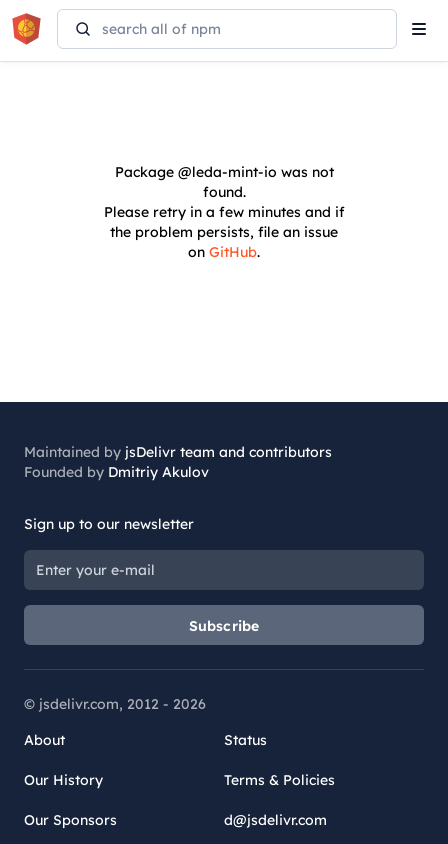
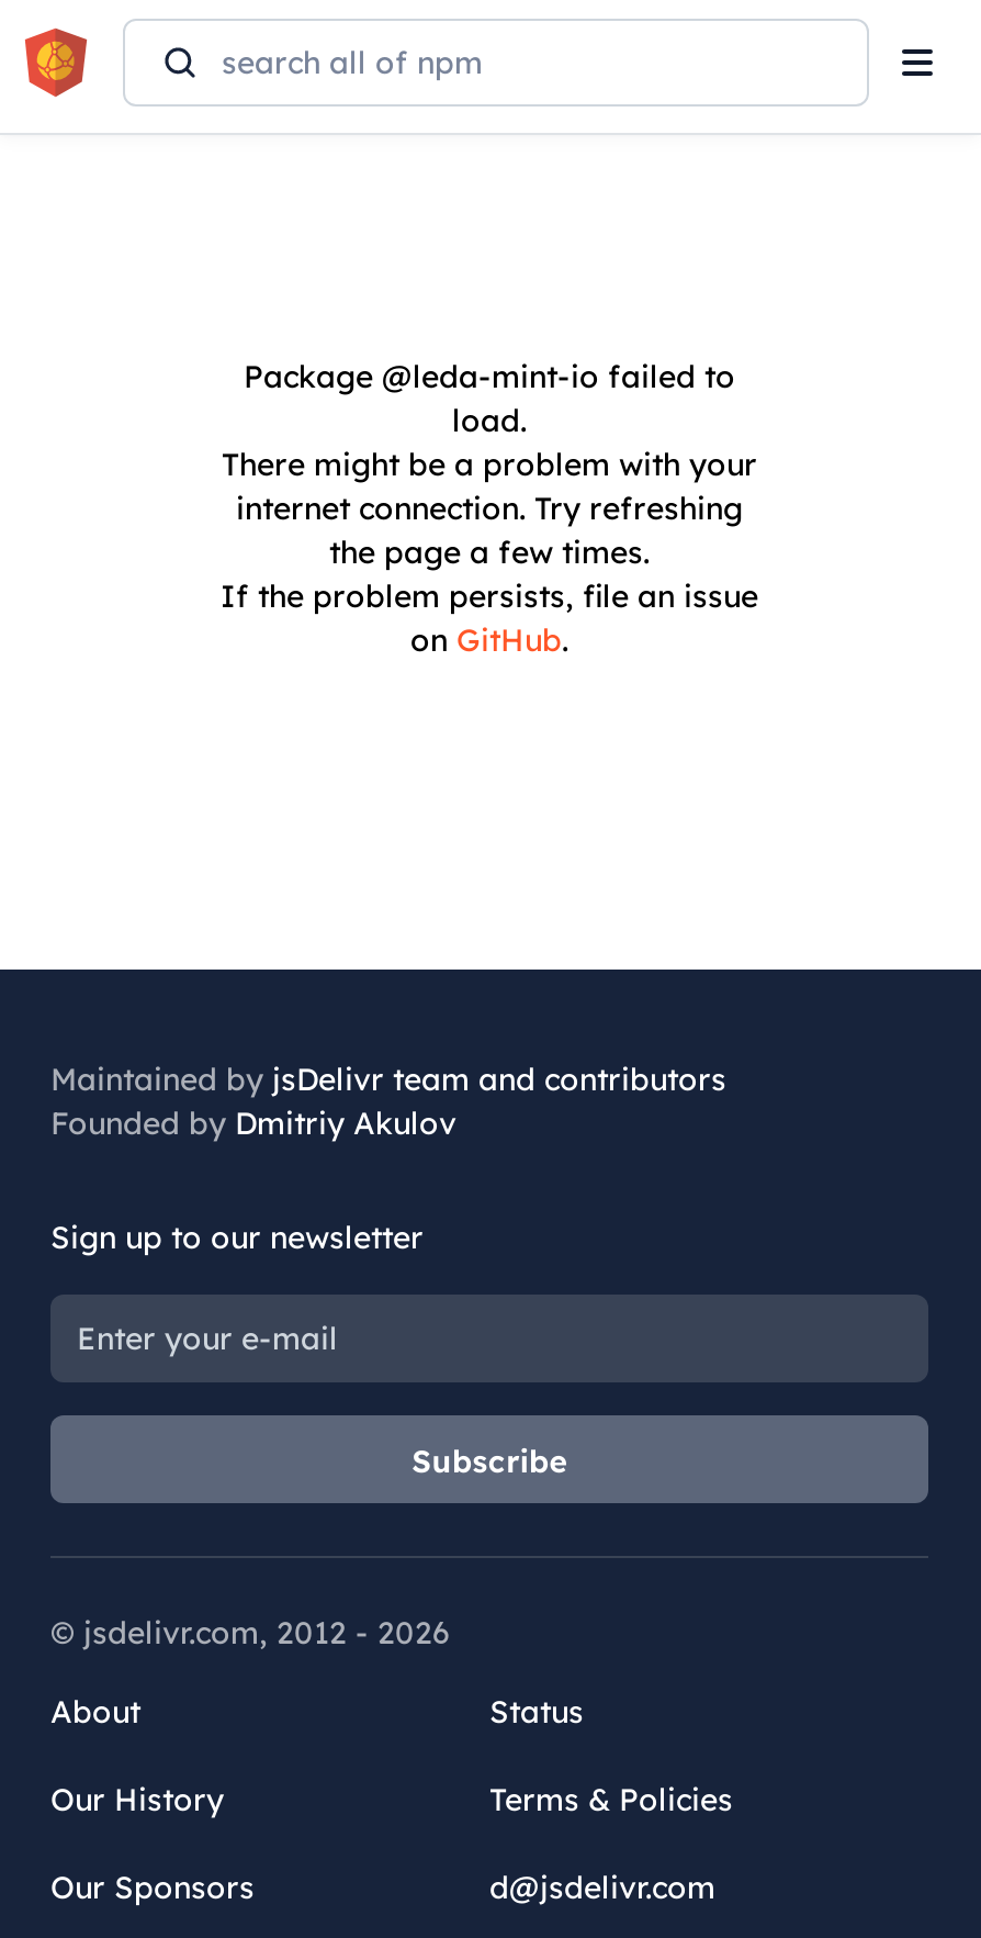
- Package @leda-mint-io was not
- found.
- Please retry in a few minutes and if
- the problem persists, file an issue
+ Package @leda-mint-io failed to
+ load.
+ There might be a problem with your
+ internet connection. Try refreshing
+ the page a few times.
+ If the problem persists, file an issue
